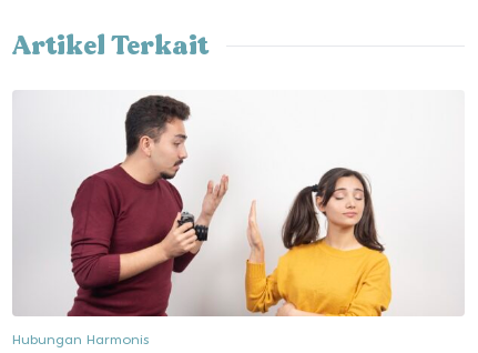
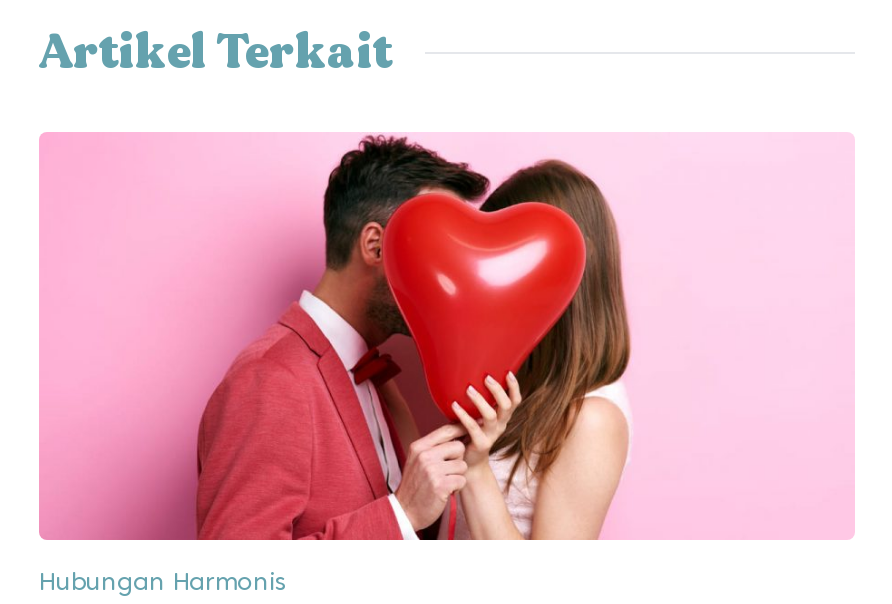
- [image]
+ [image]
